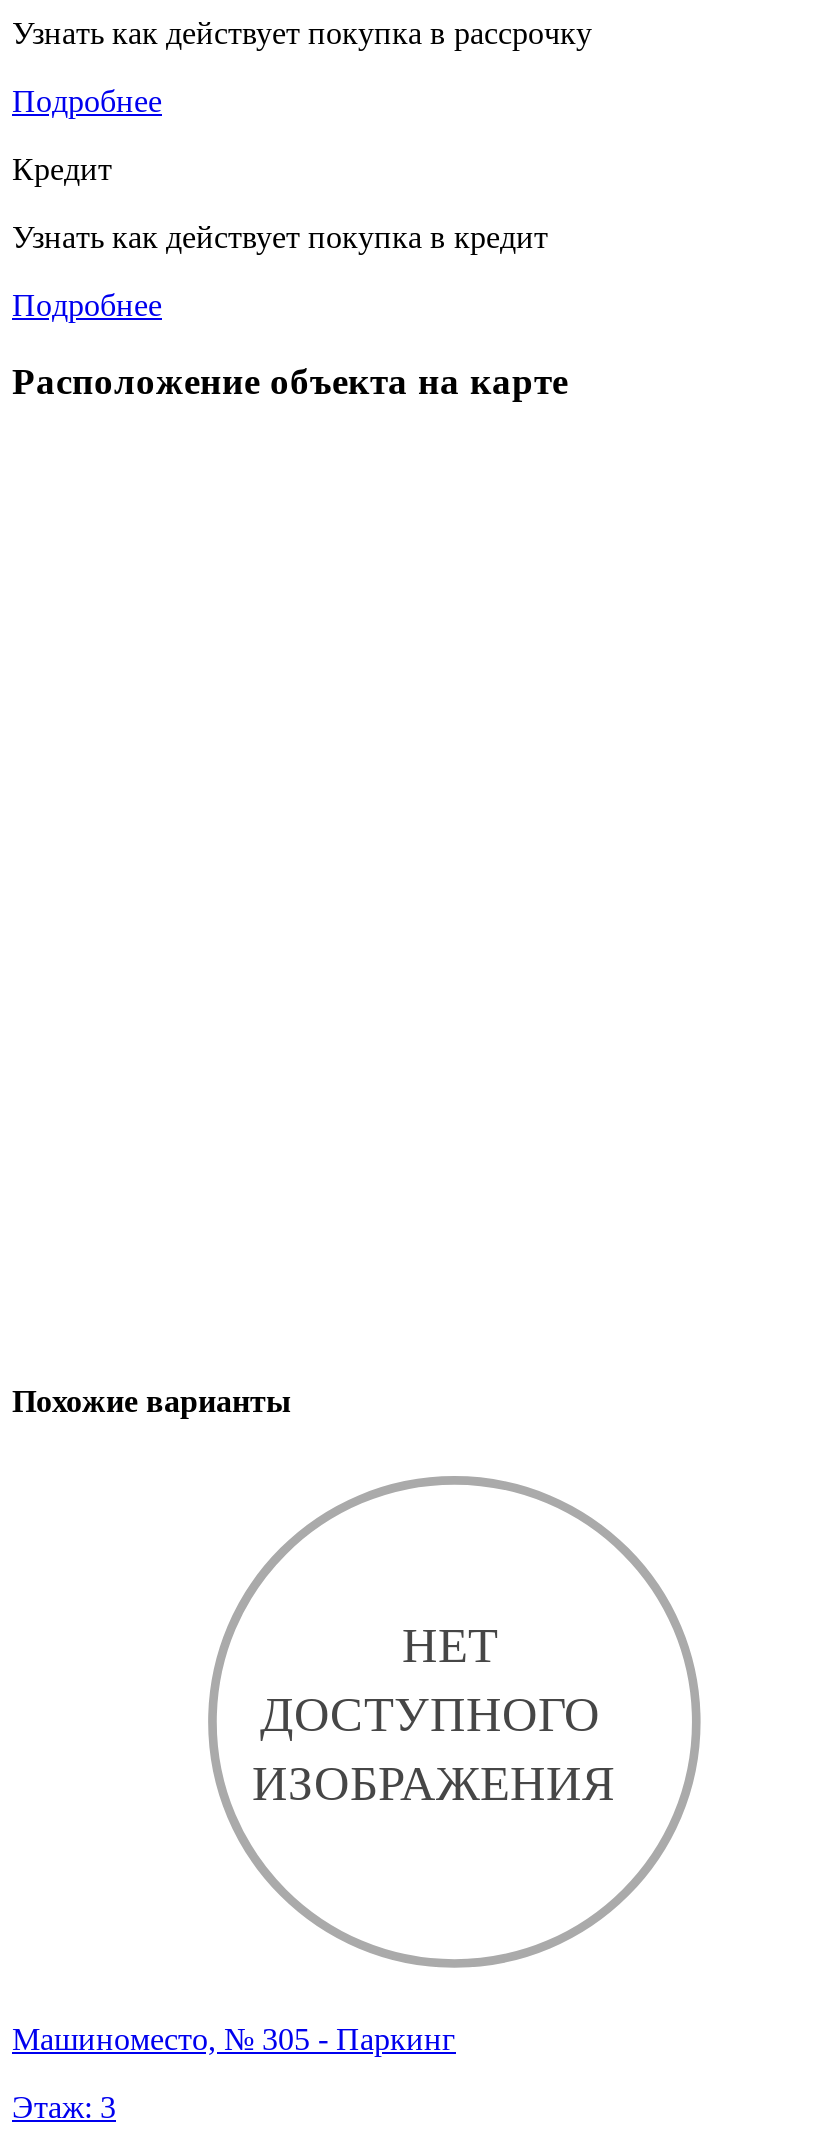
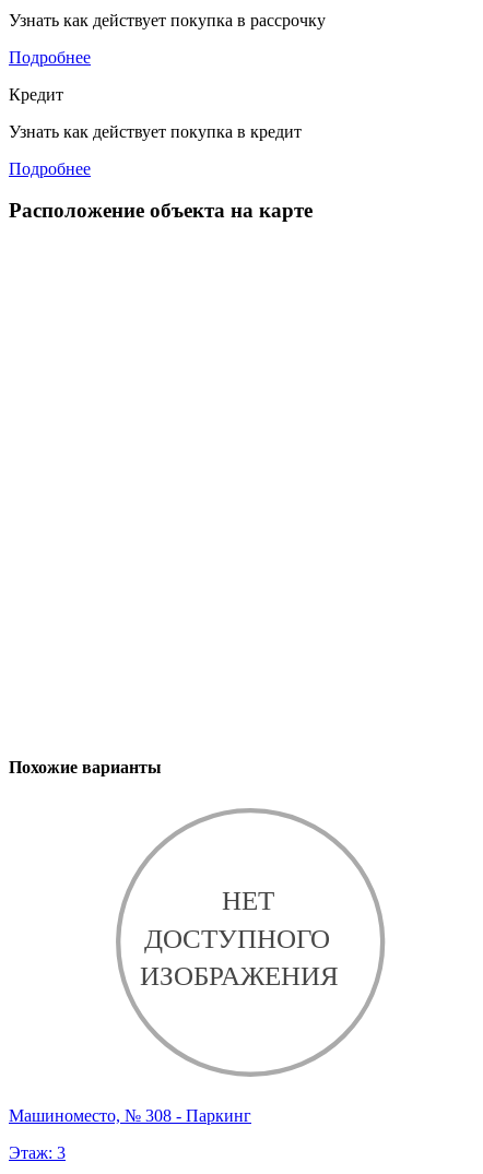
- Машиноместо, № 305 - Паркинг
+ Машиноместо, № 308 - Паркинг
